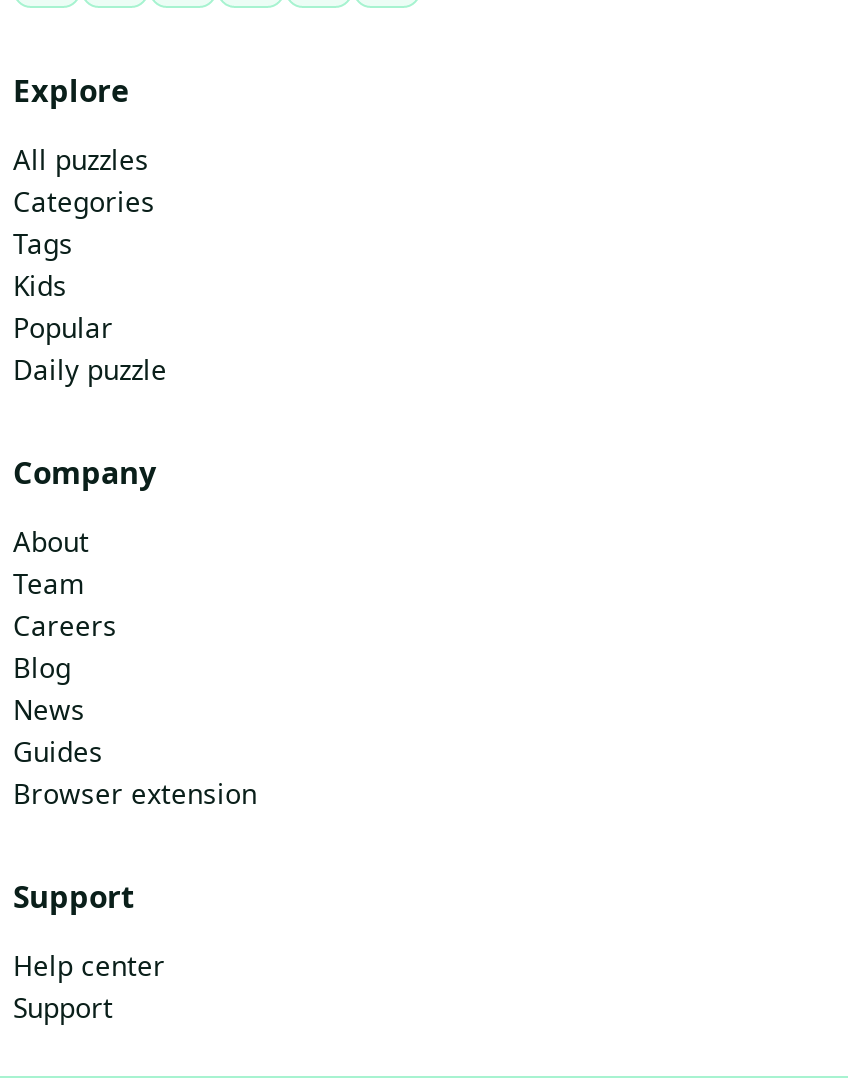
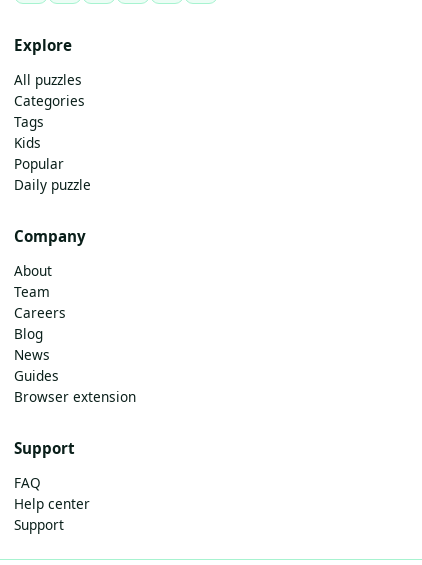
+ FAQ
